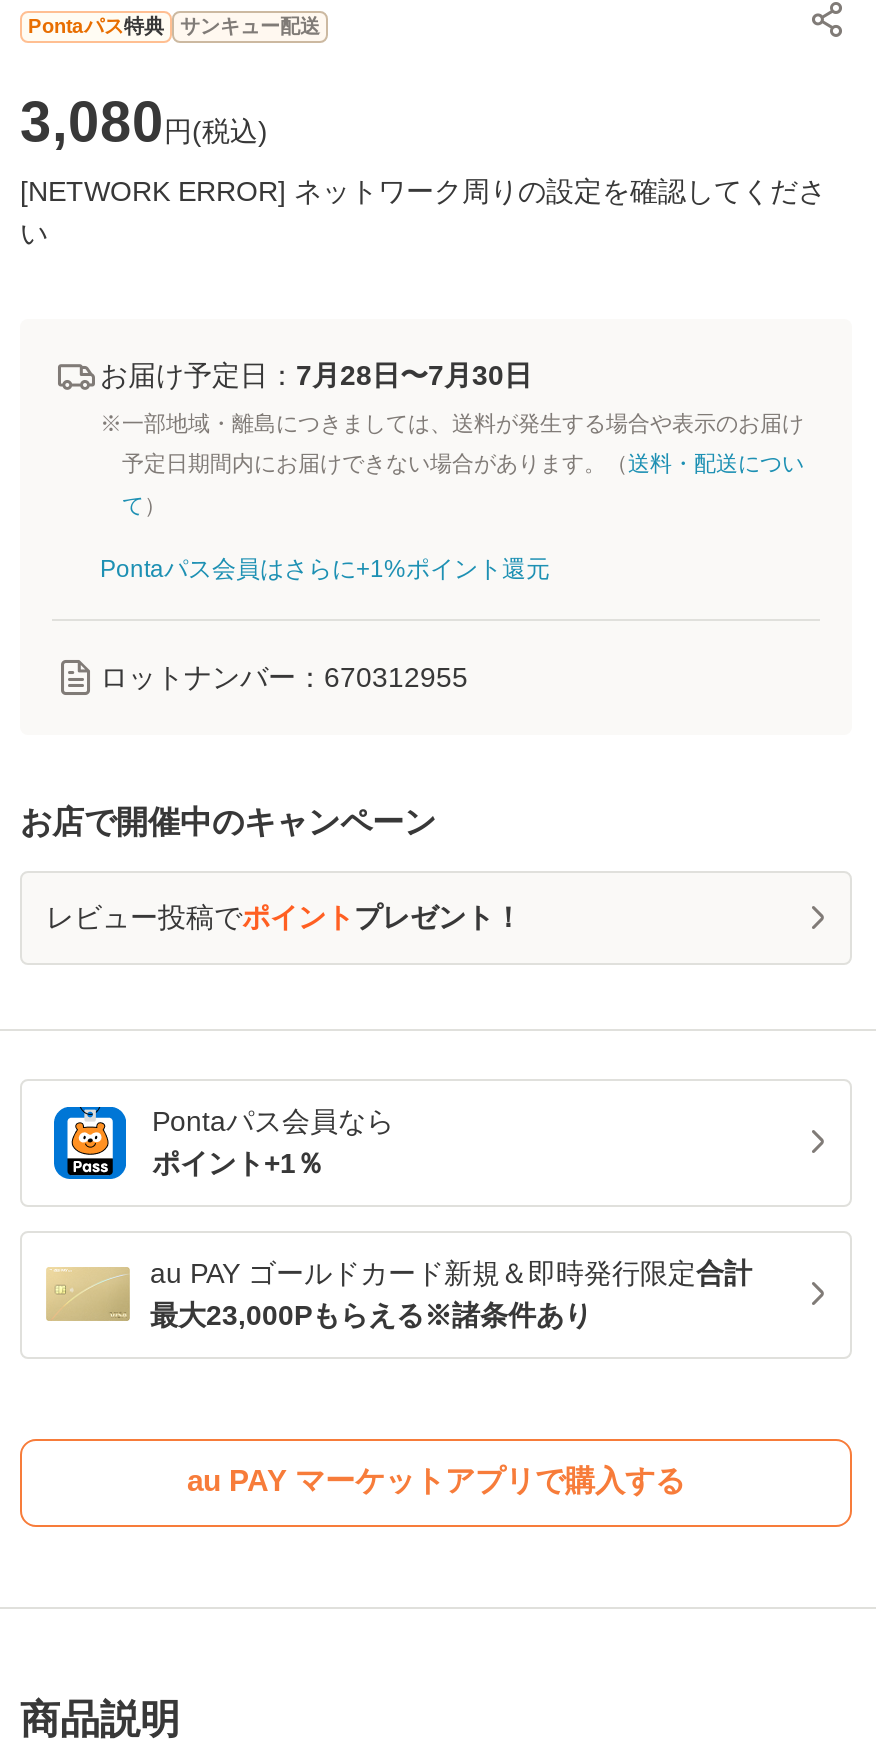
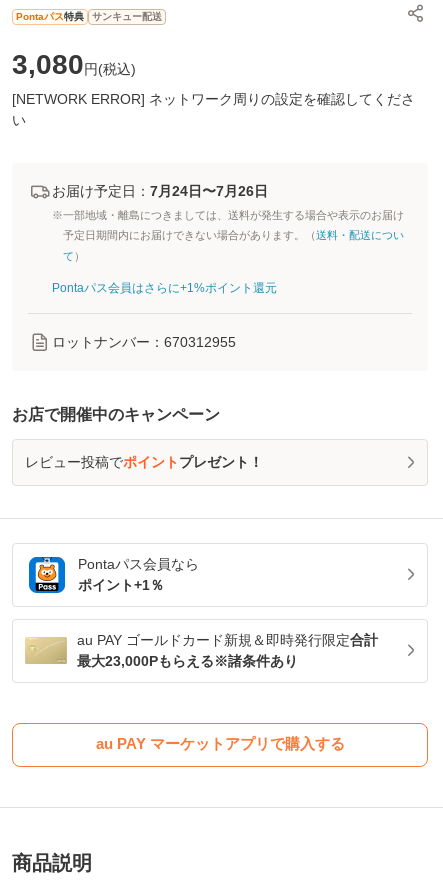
- お届け予定日：7月28日〜7月30日
+ お届け予定日：7月24日〜7月26日
